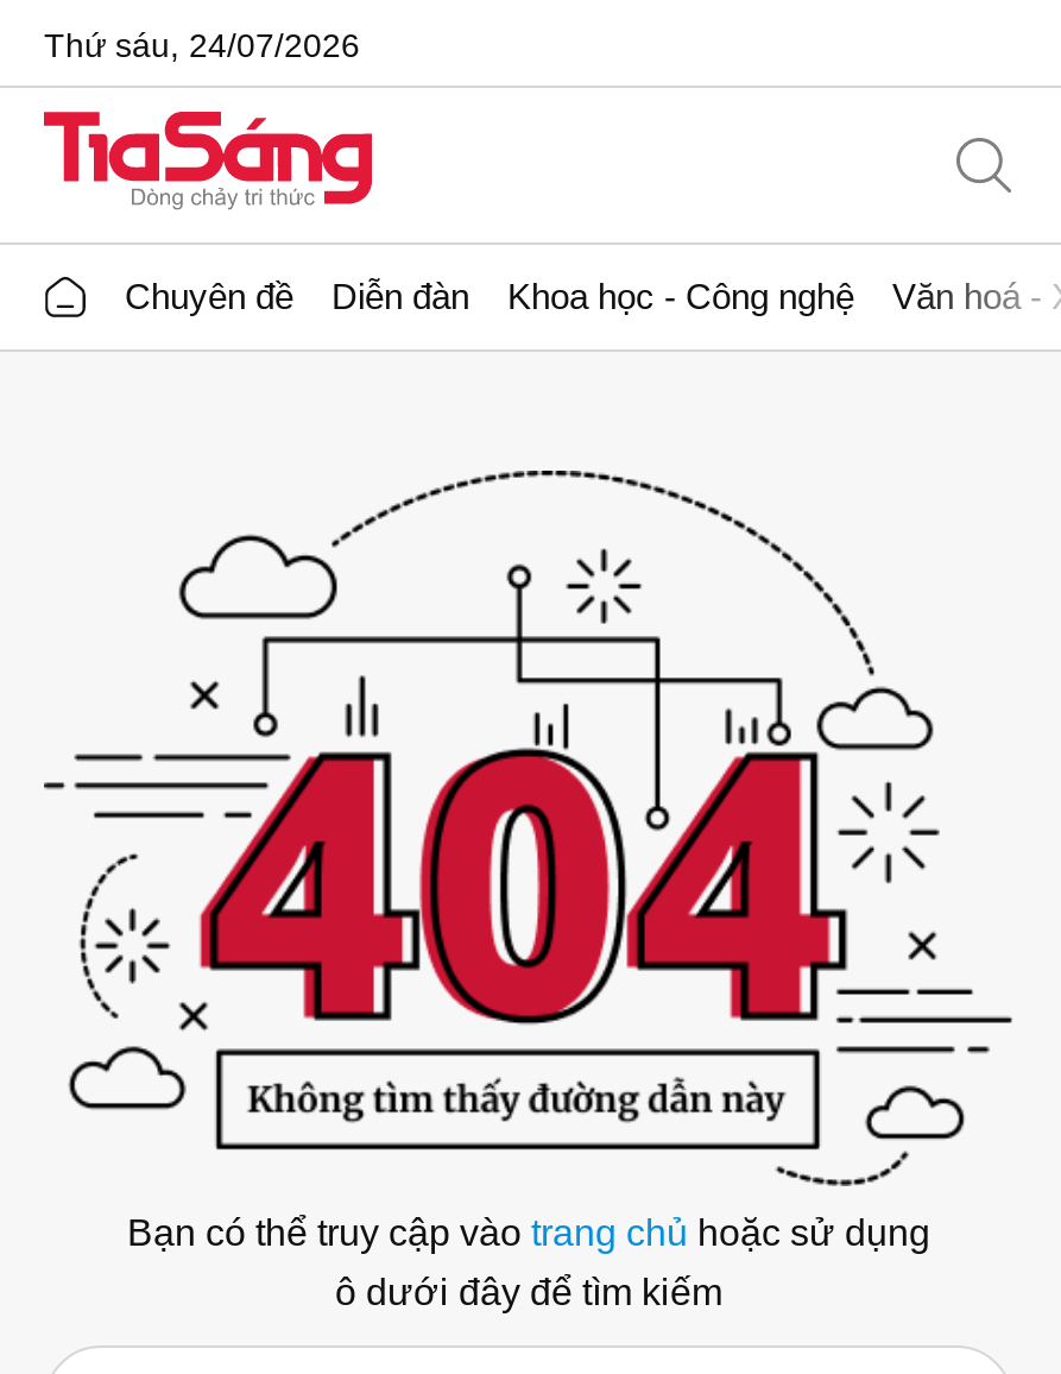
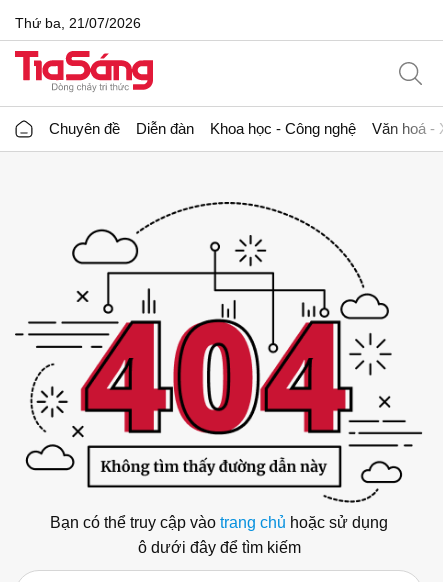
- Thứ sáu, 24/07/2026
+ Thứ ba, 21/07/2026
